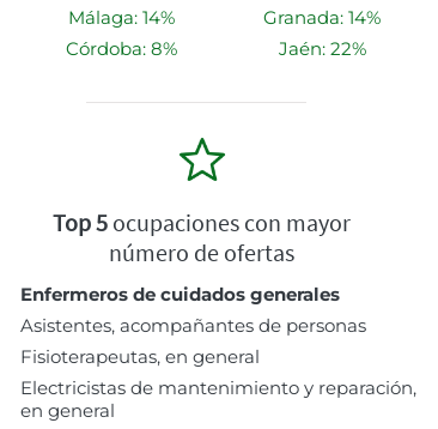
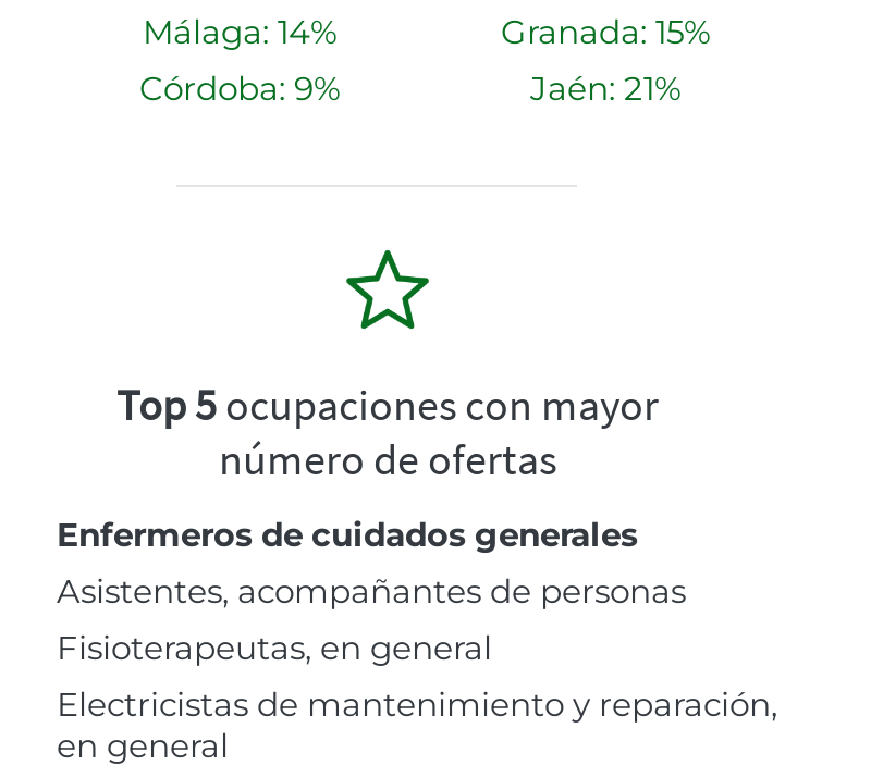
- Granada: 14%
+ Granada: 15%

- Córdoba: 8%
+ Córdoba: 9%

- Jaén: 22%
+ Jaén: 21%
